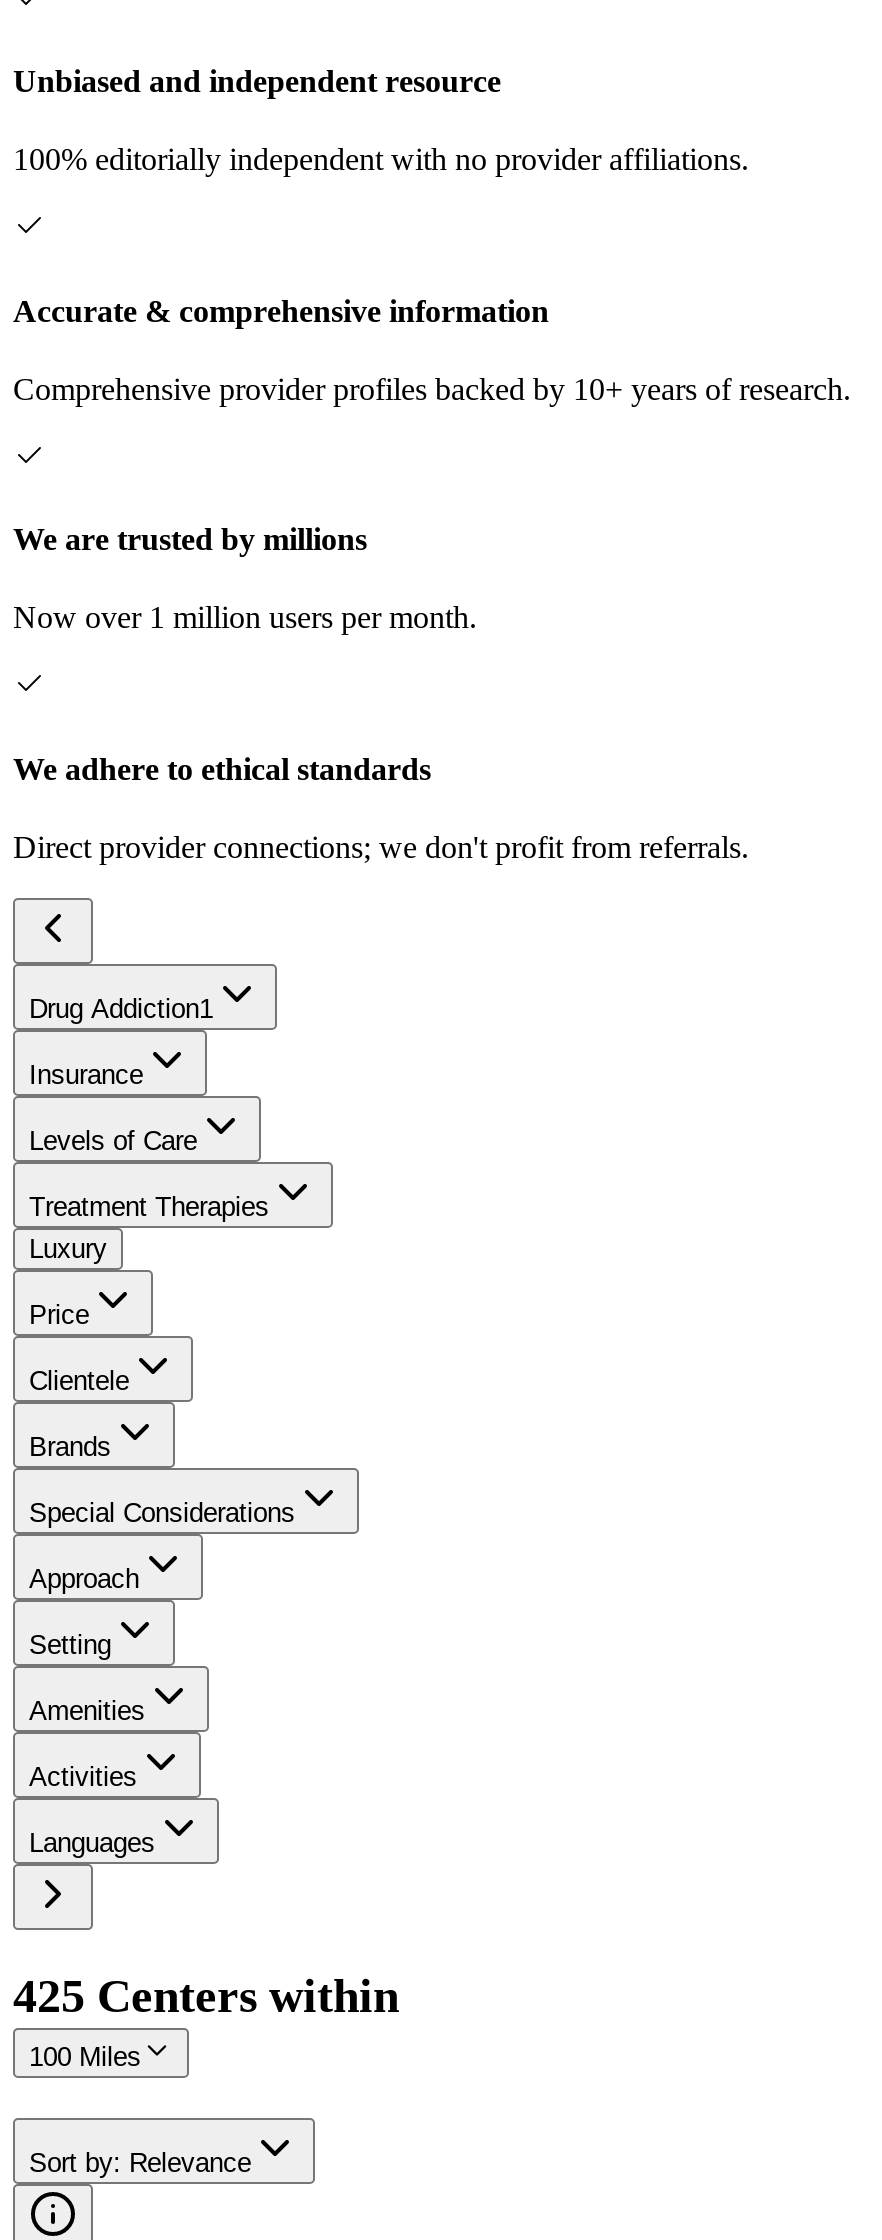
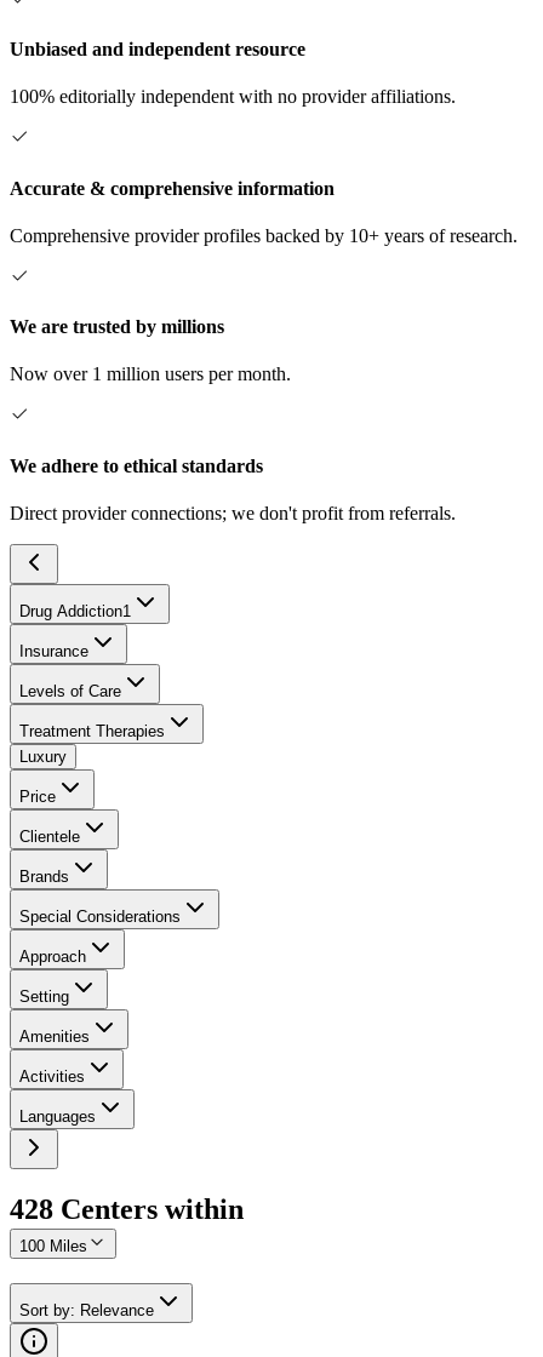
- 425 Centers within
+ 428 Centers within
